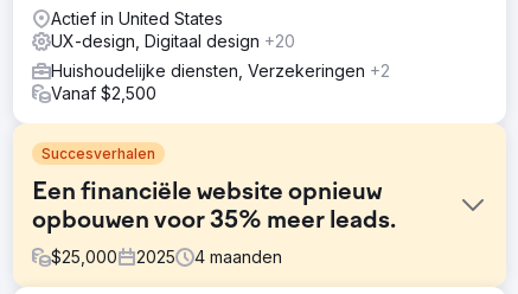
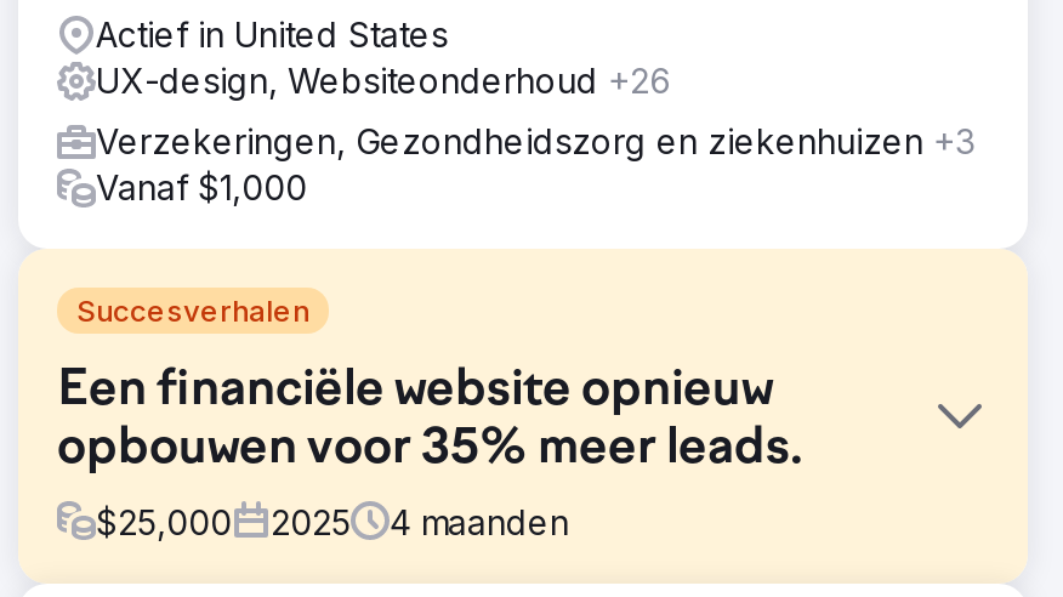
- UX-design, Digitaal design +20
+ UX-design, Websiteonderhoud +26

- Huishoudelijke diensten, Verzekeringen +2
- Vanaf $2,500
+ Verzekeringen, Gezondheidszorg en ziekenhuizen +3
+ Vanaf $1,000
